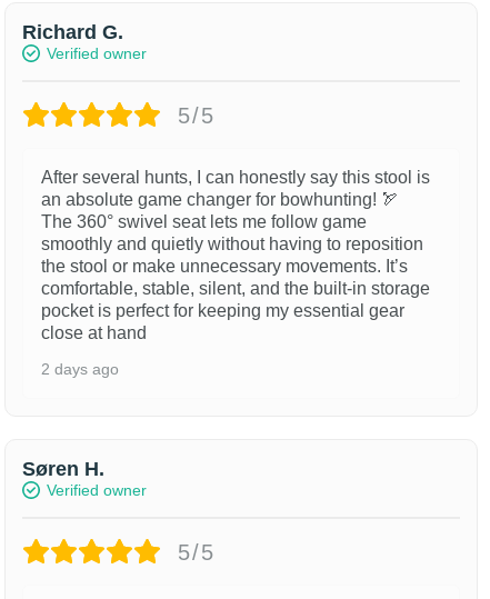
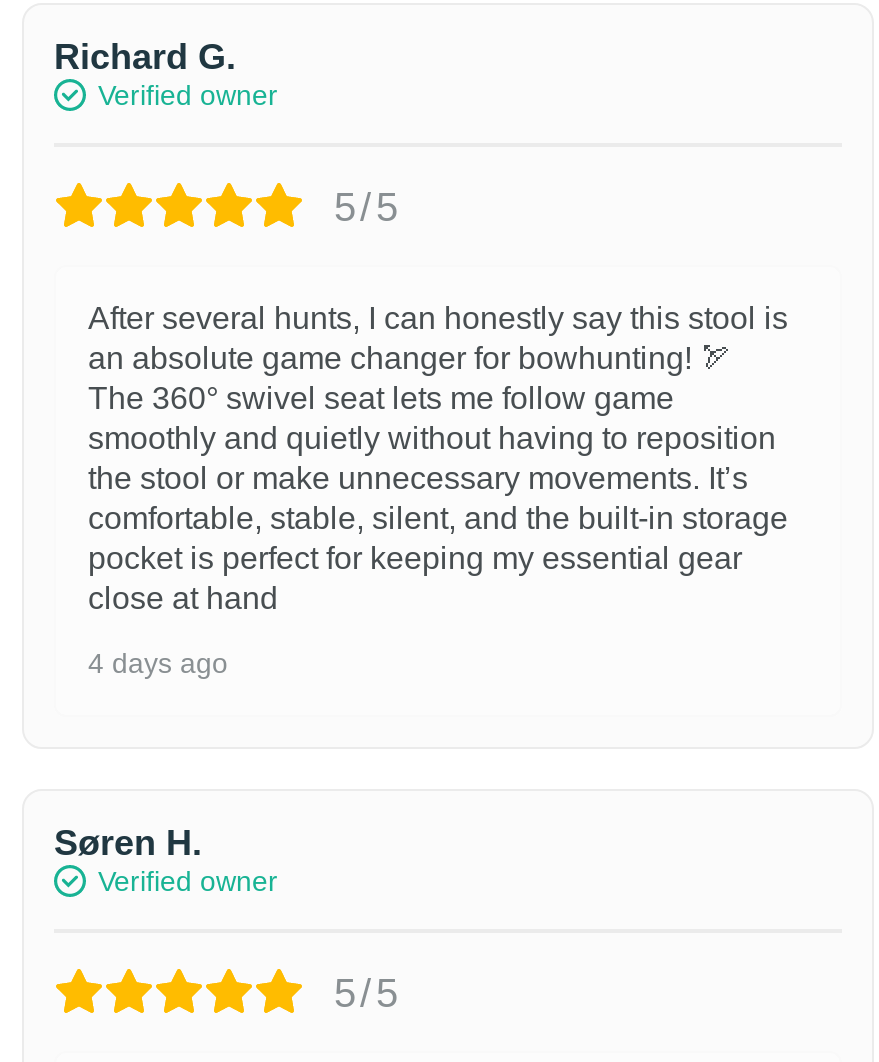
- 2 days ago
+ 4 days ago
